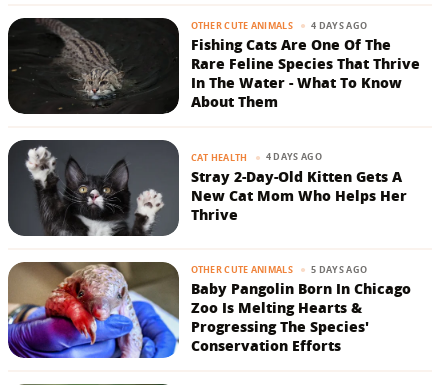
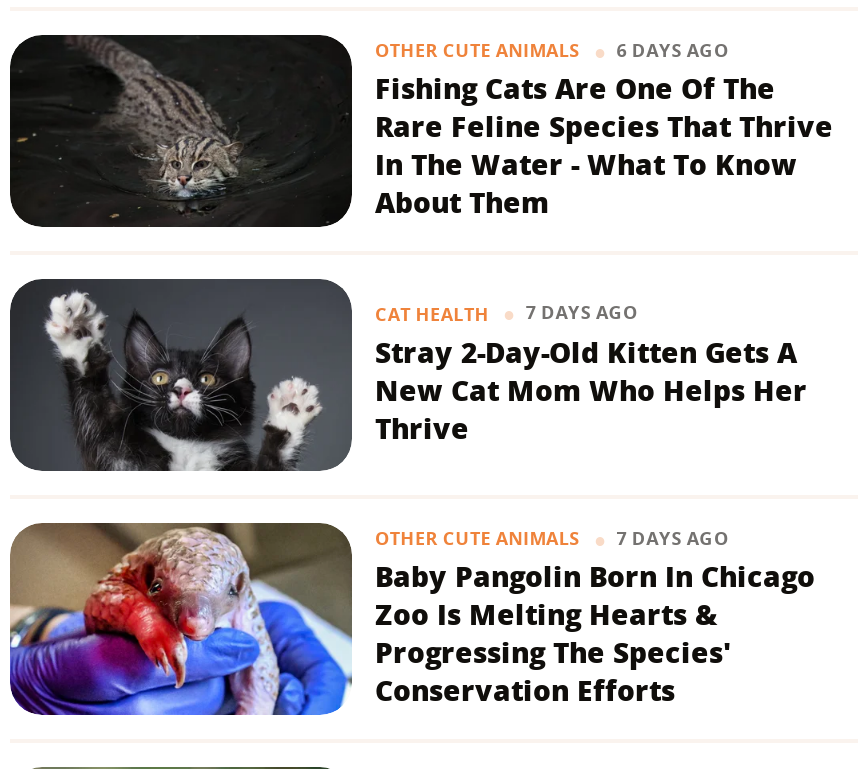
- OTHER CUTE ANIMALS 4 DAYS AGO
+ OTHER CUTE ANIMALS 6 DAYS AGO

- CAT HEALTH 4 DAYS AGO
+ CAT HEALTH 7 DAYS AGO

- OTHER CUTE ANIMALS 5 DAYS AGO
+ OTHER CUTE ANIMALS 7 DAYS AGO
